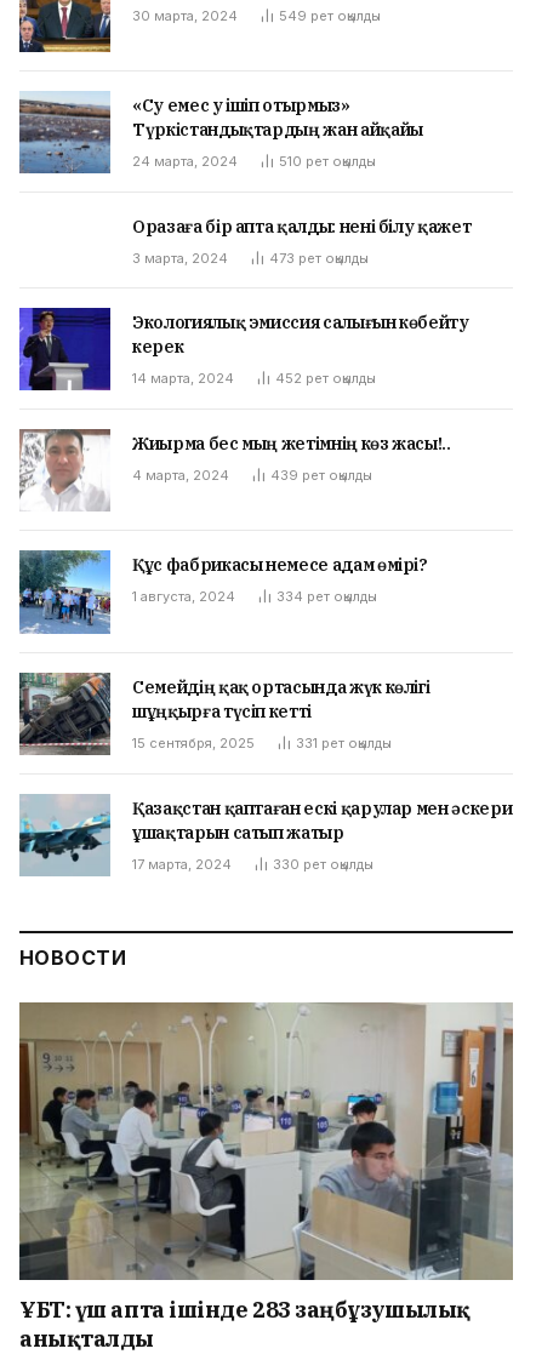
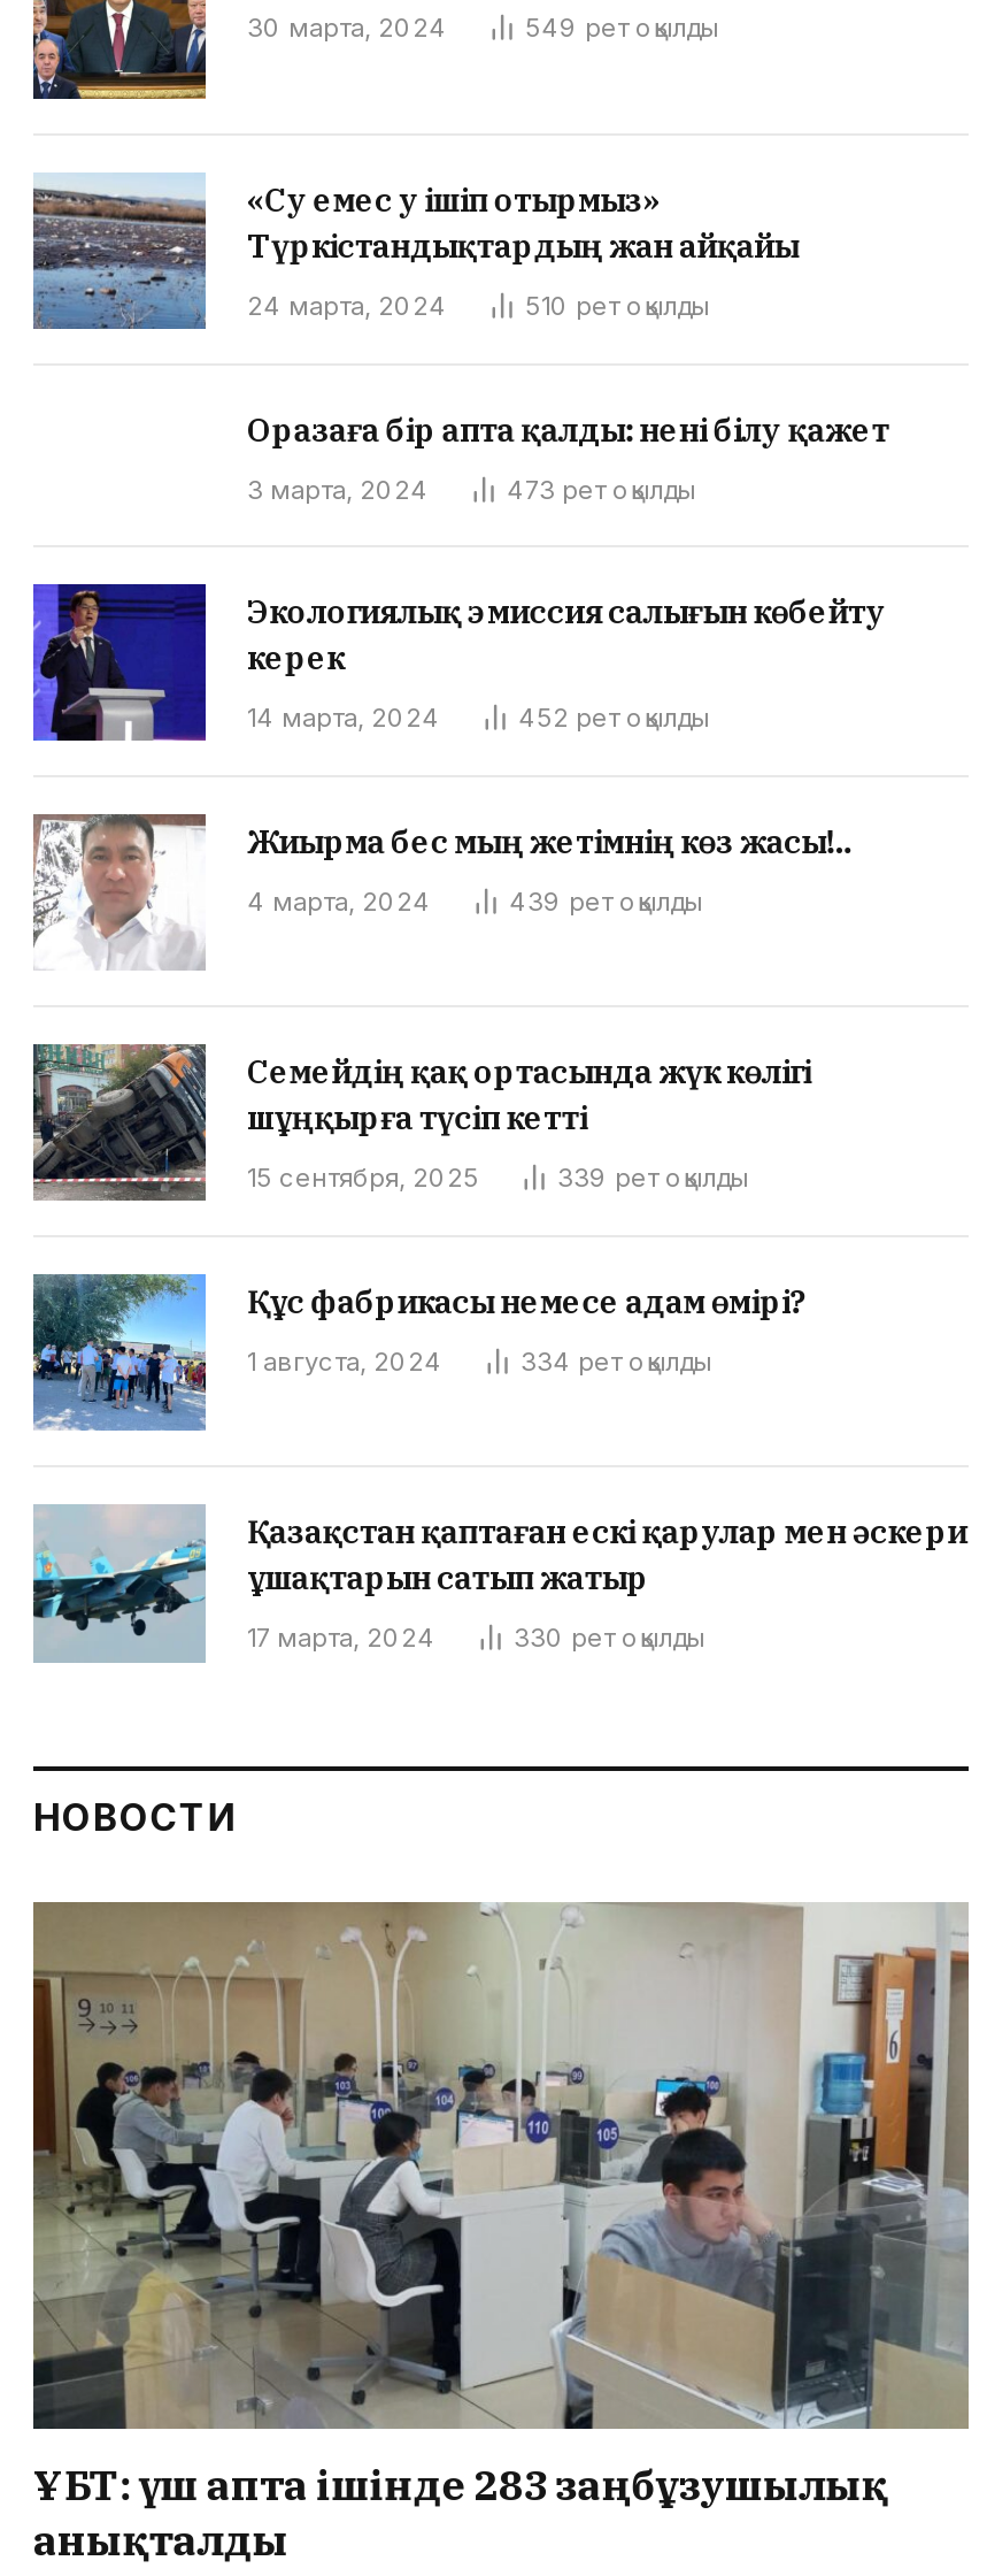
+ 339 рет оқылды

moved down: [image] | Құс фабрикасы немесе адам өмірі? | 1 августа, 2024 | 334 рет оқылды

moved up: [image] | Семейдің қақ ортасында жүк көлігі | шұңқырға түсіп кетті | 15 сентября, 2025

- 331 рет оқылды
